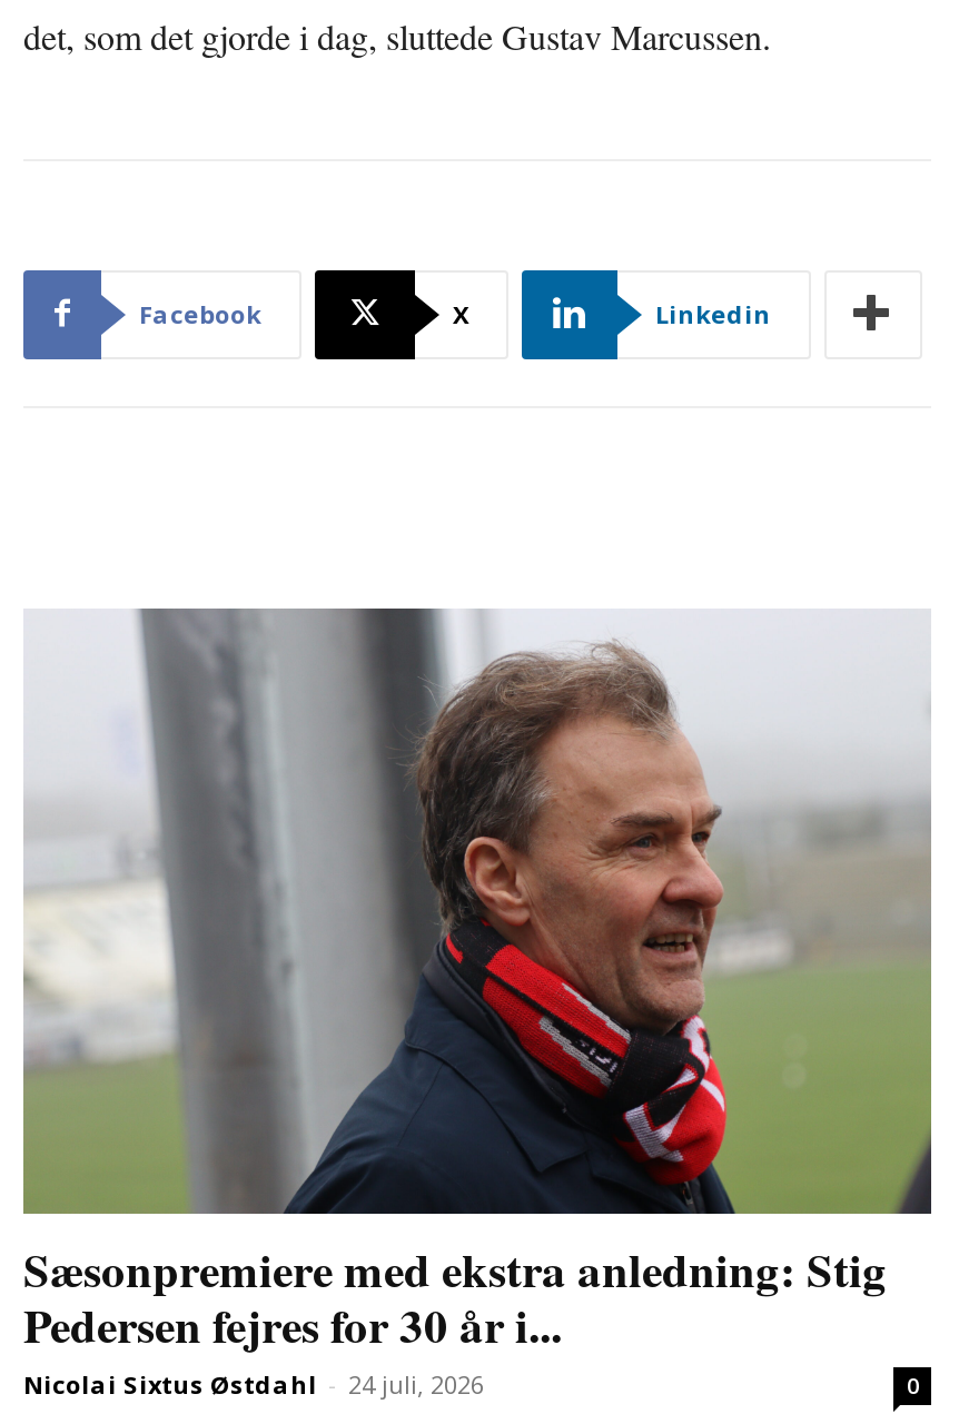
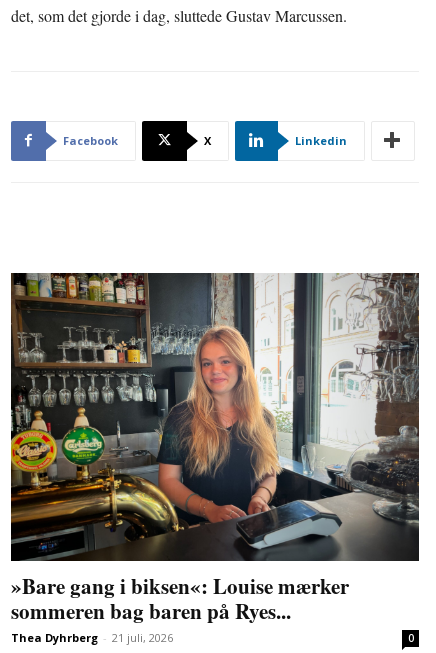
- [image]
- Sæsonpremiere med ekstra anledning: Stig
- Pedersen fejres for 30 år i...
- Nicolai Sixtus Østdahl - 24 juli, 2026
+ [image]
+ »Bare gang i biksen«: Louise mærker
+ sommeren bag baren på Ryes...
+ Thea Dyhrberg - 21 juli, 2026
